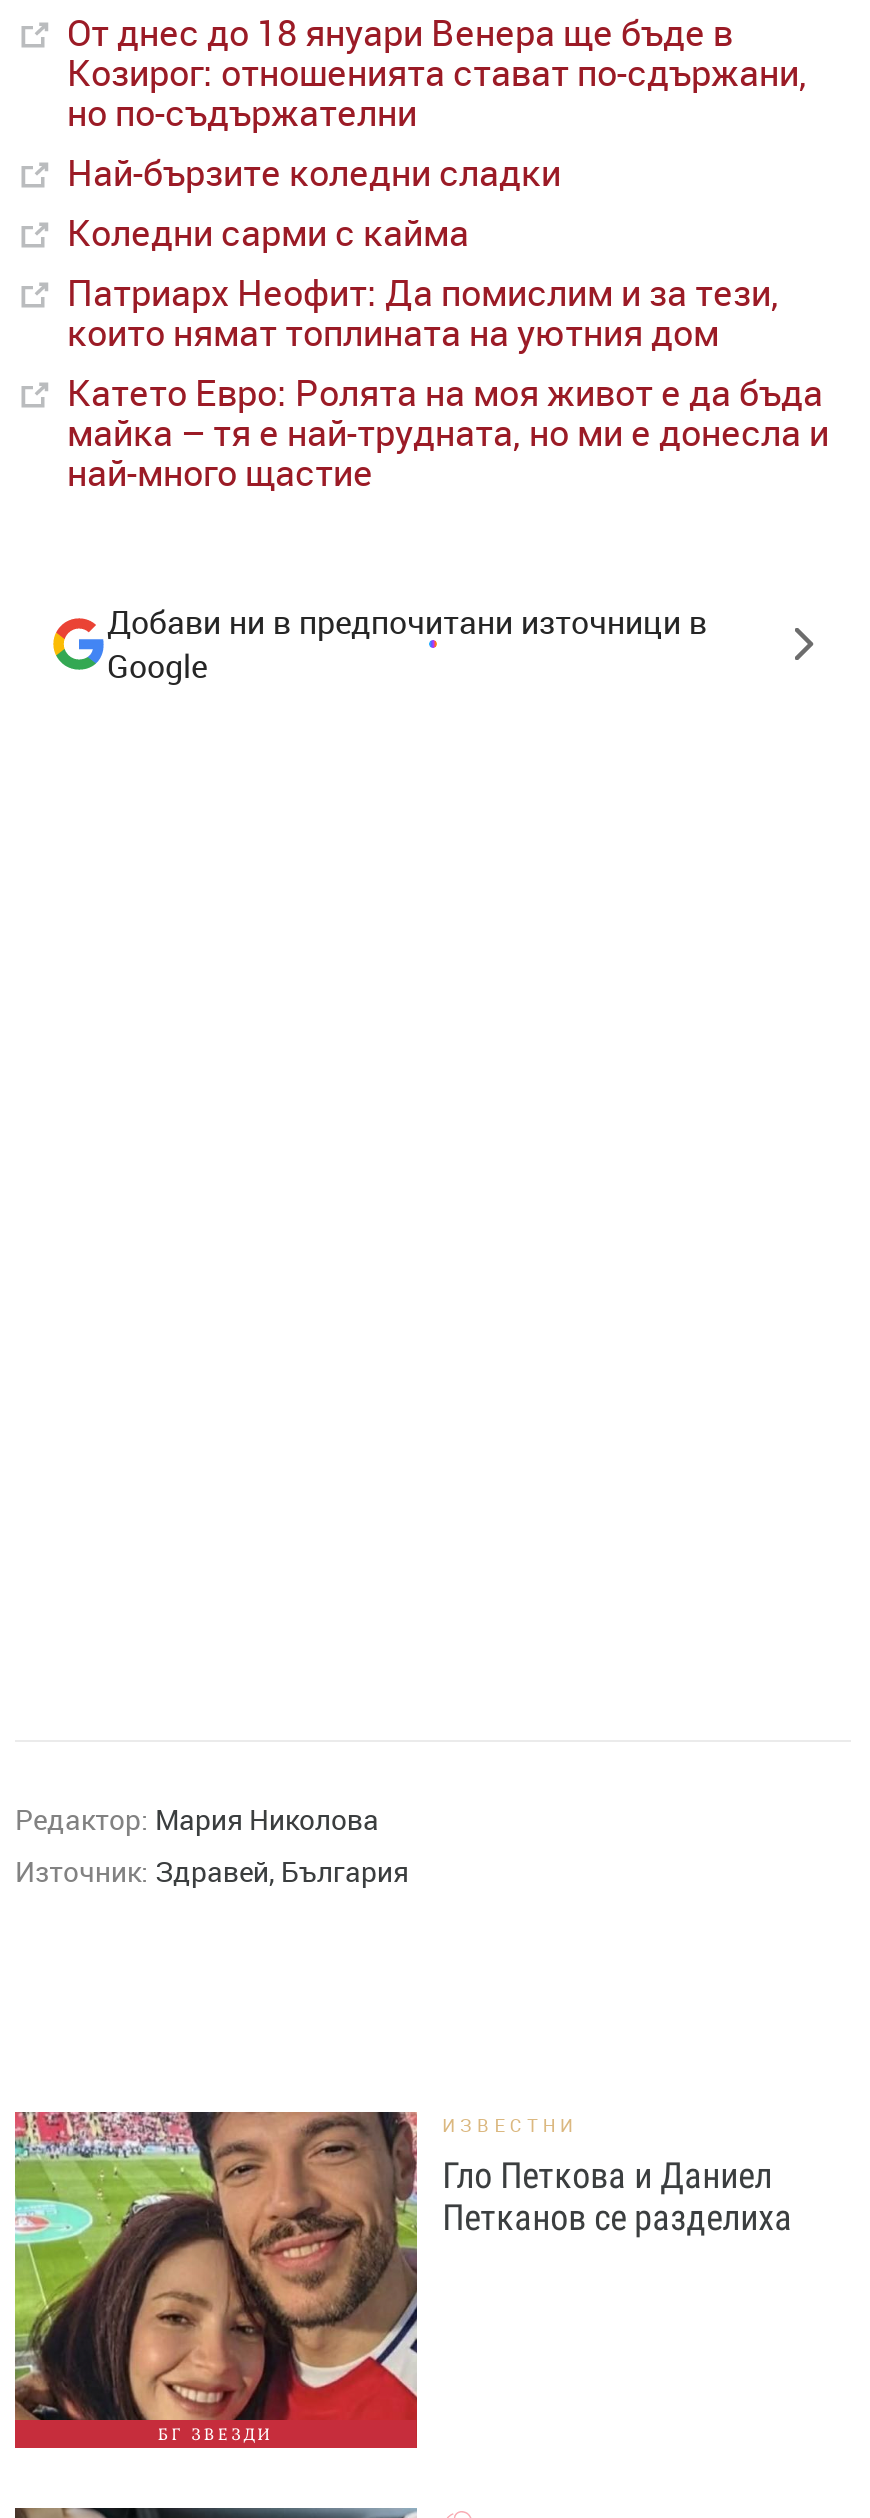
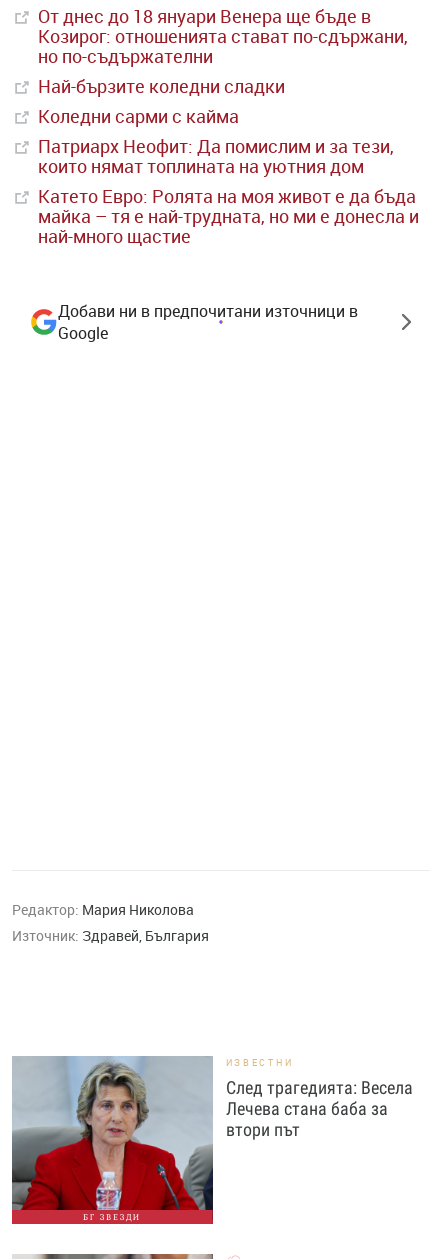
- [image]
- Гло Петкова и Даниел
- Петканов се разделиха
+ [image]
+ След трагедията: Весела
+ Лечева стана баба за
+ втори път
